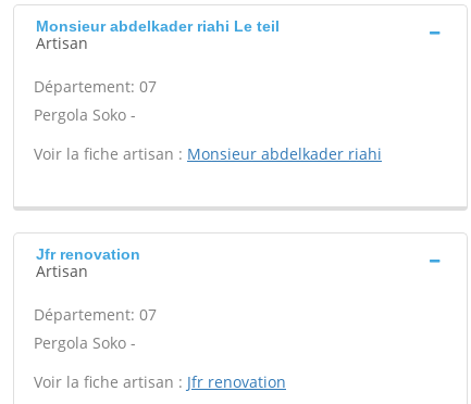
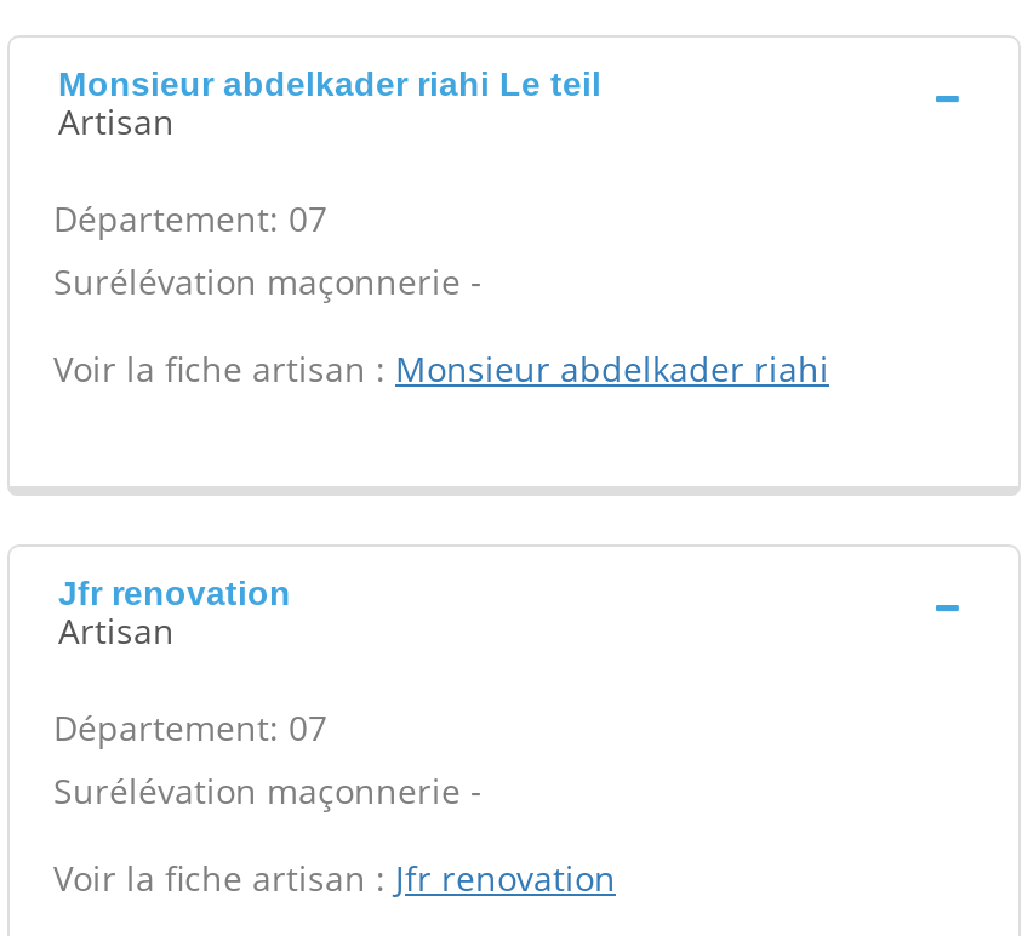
- Pergola Soko -
+ Surélévation maçonnerie -

- Pergola Soko -
+ Surélévation maçonnerie -
